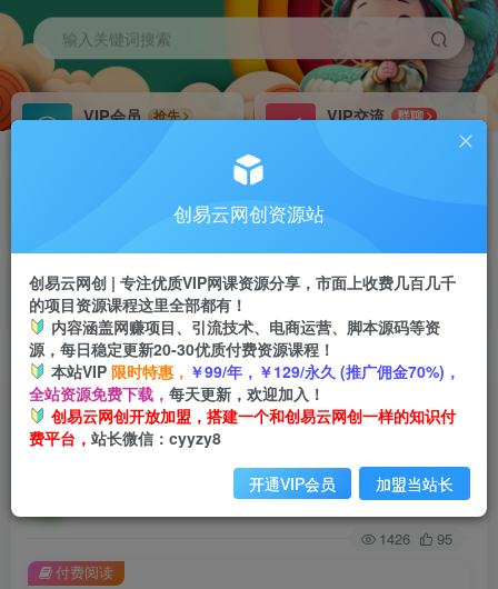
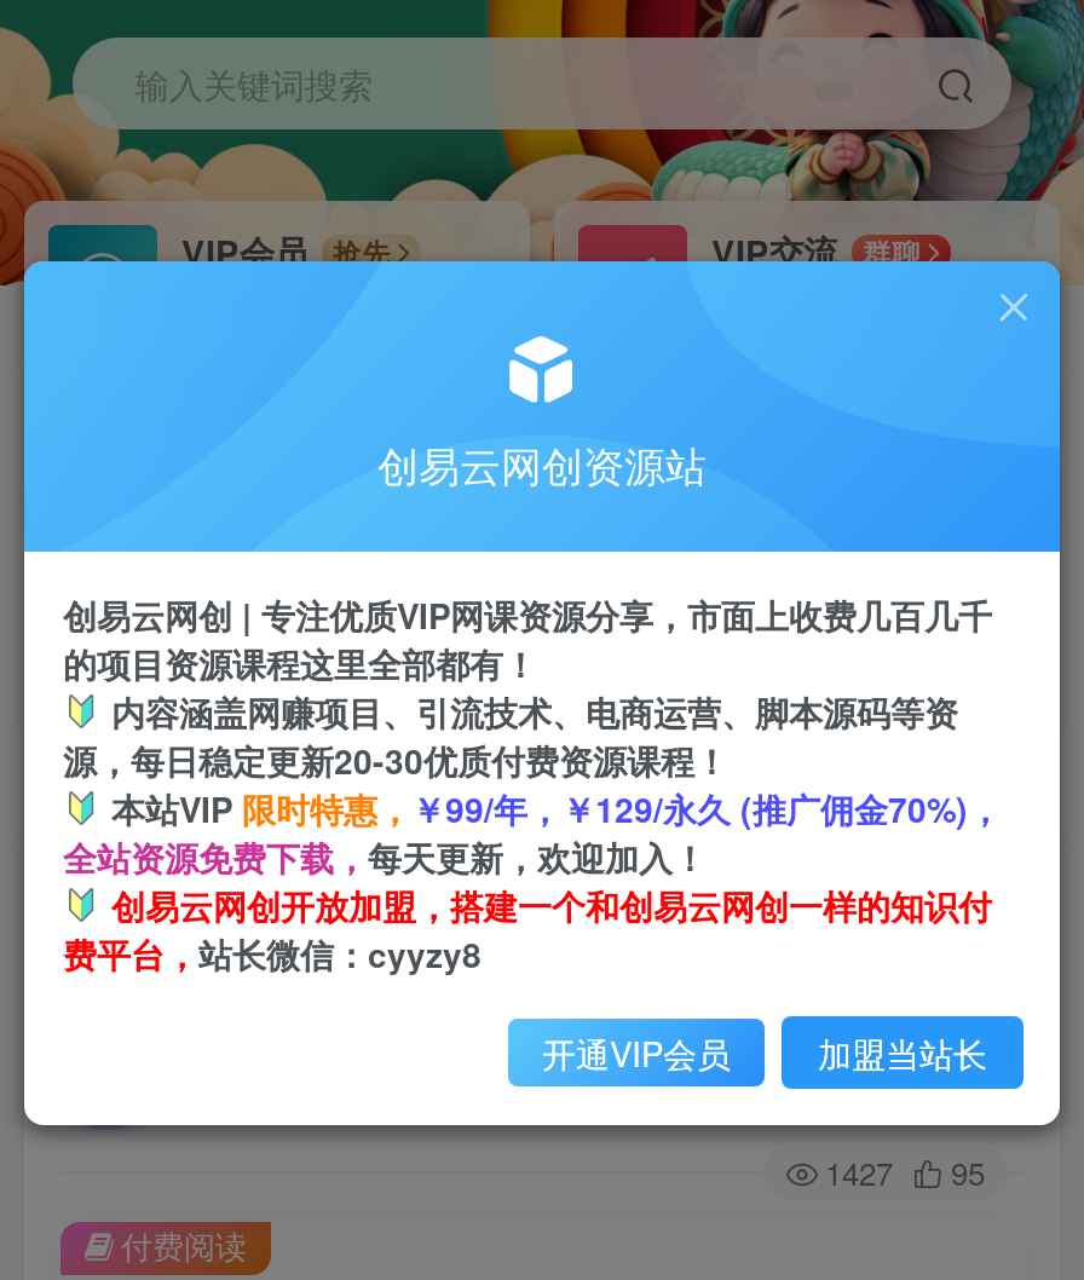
- 1426 95
+ 1427 95
